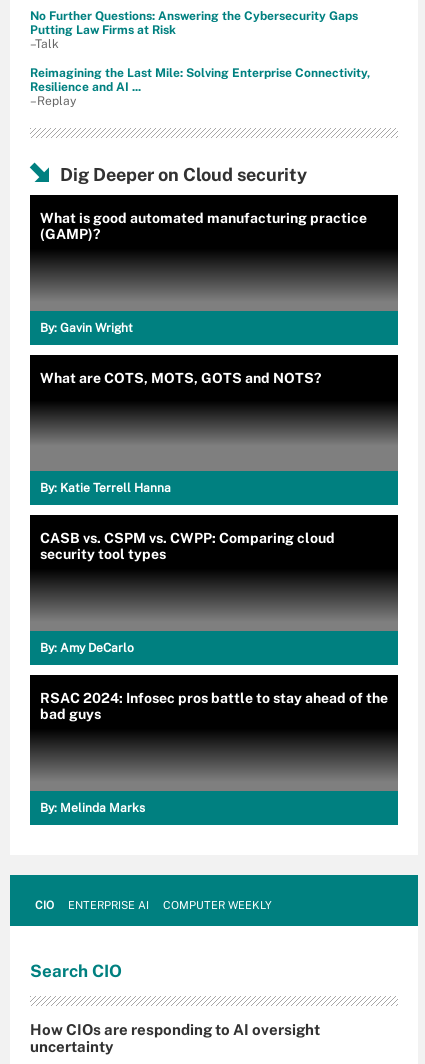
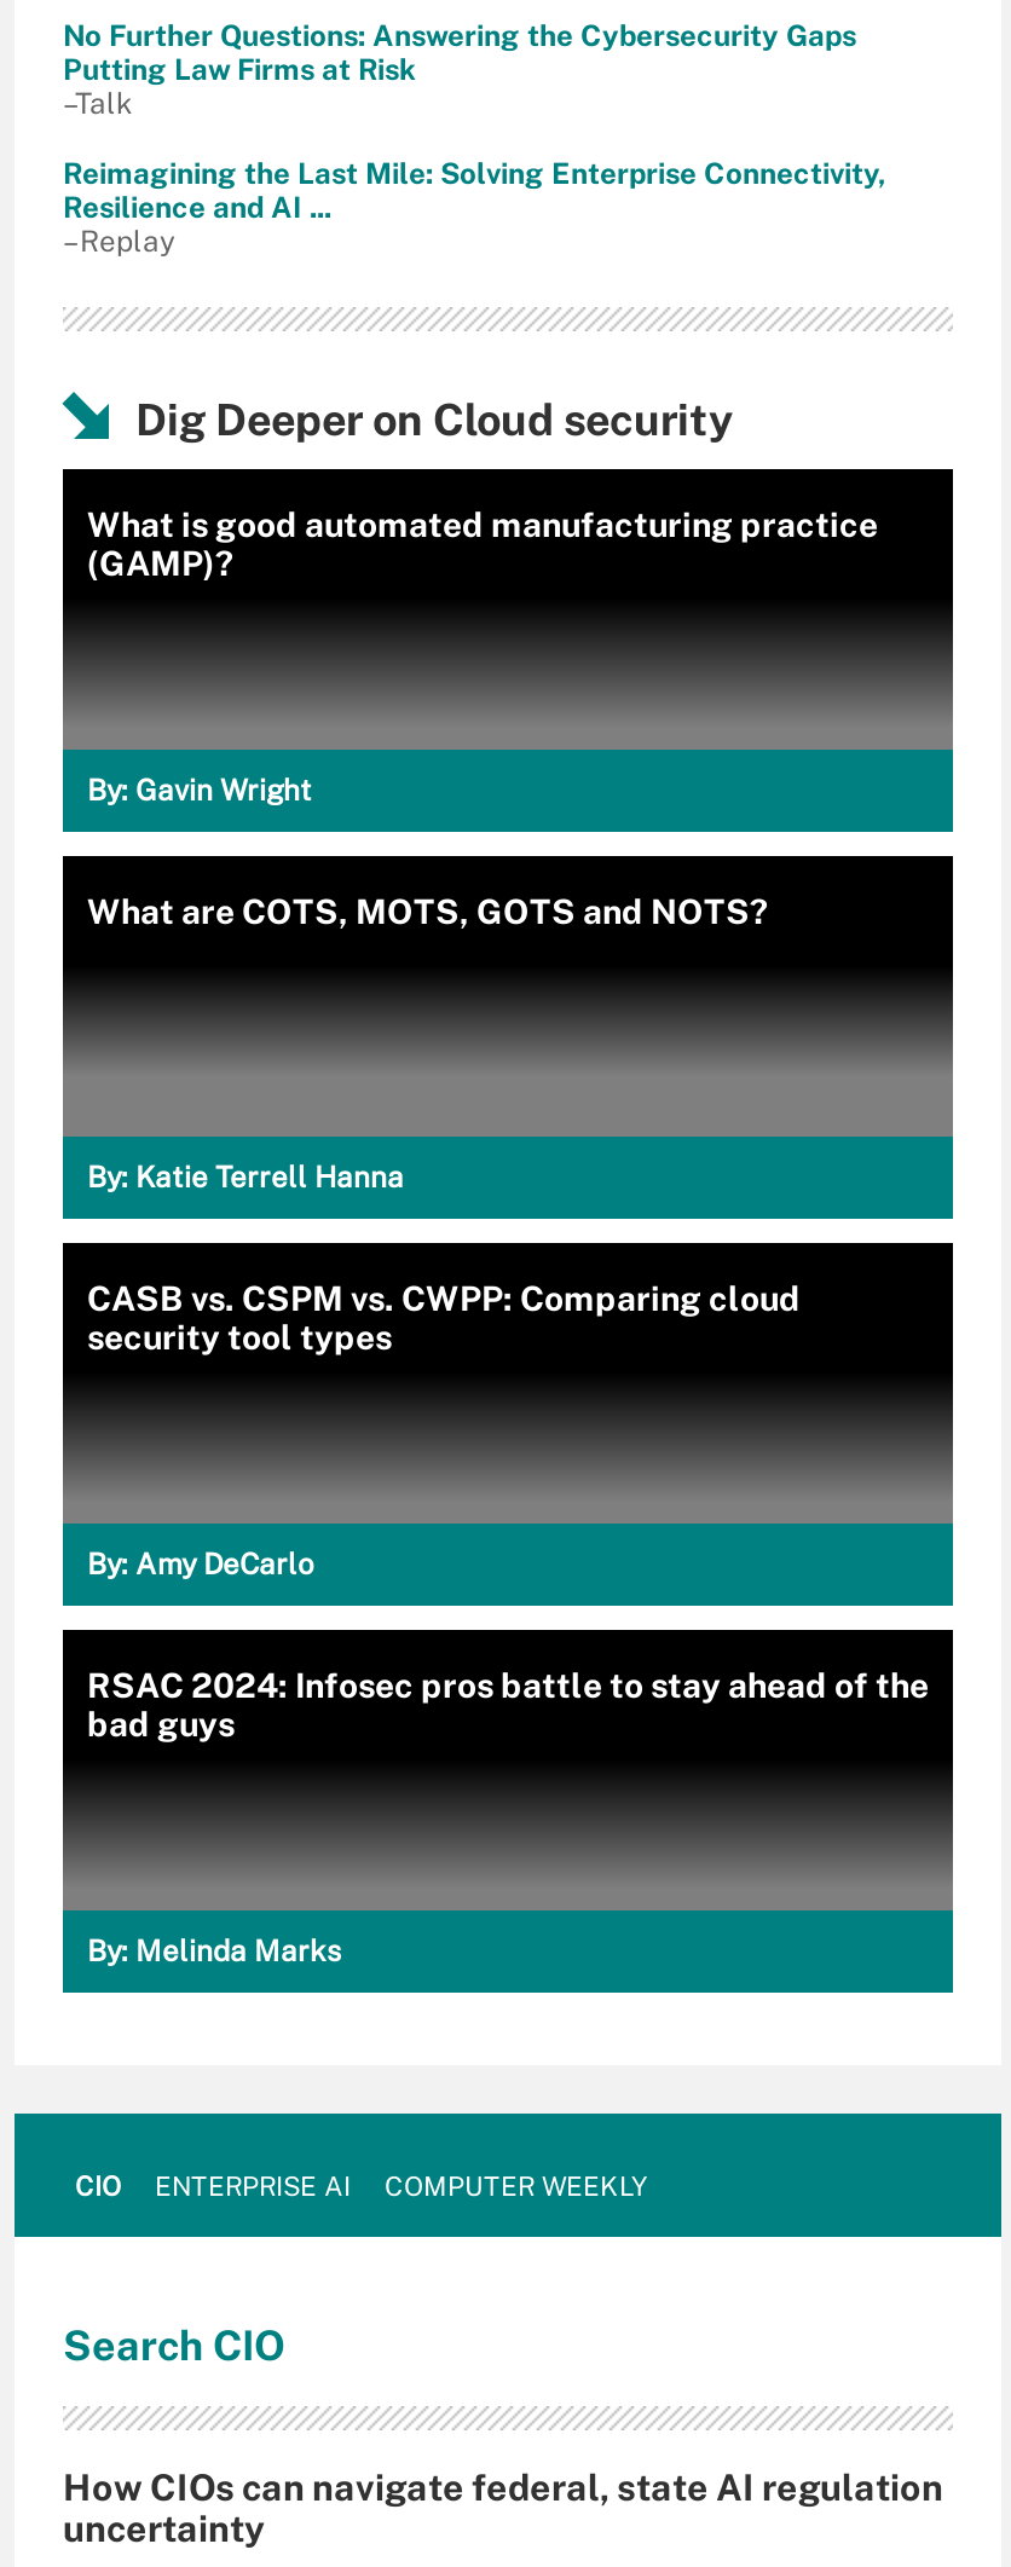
- How CIOs are responding to AI oversight
+ How CIOs can navigate federal, state AI regulation
